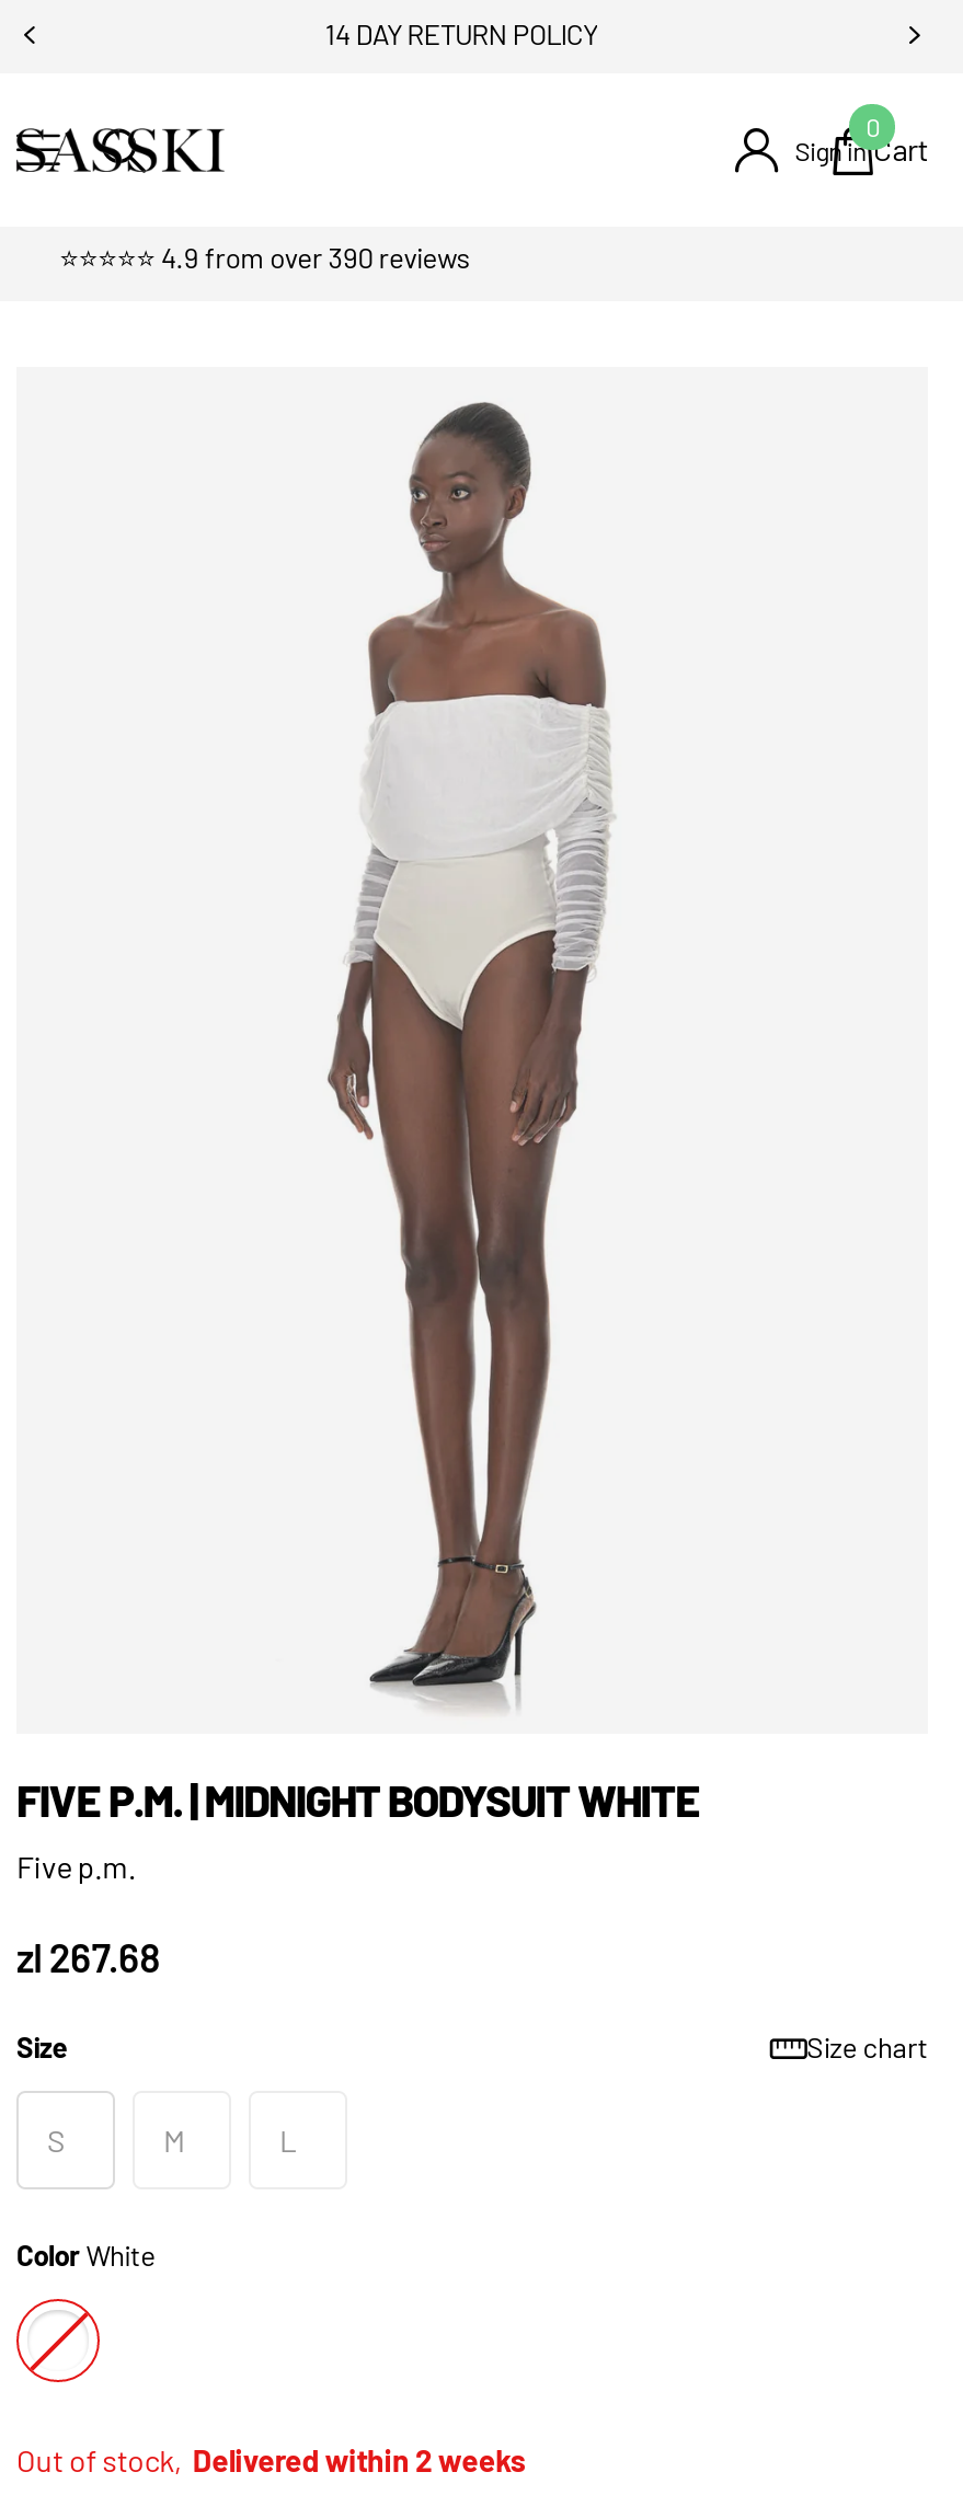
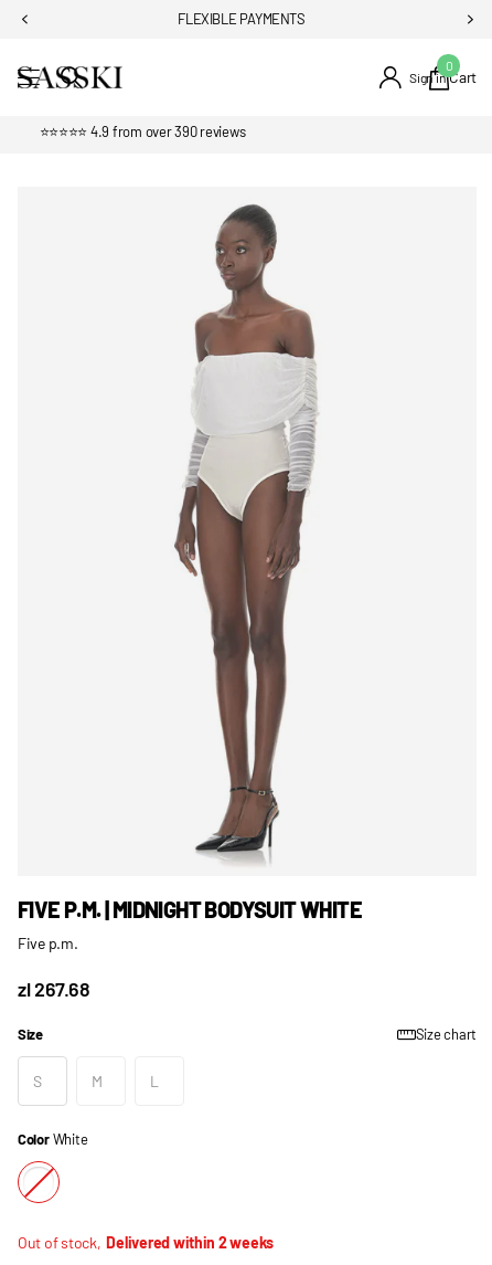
- 14 DAY RETURN POLICY
+ FLEXIBLE PAYMENTS
